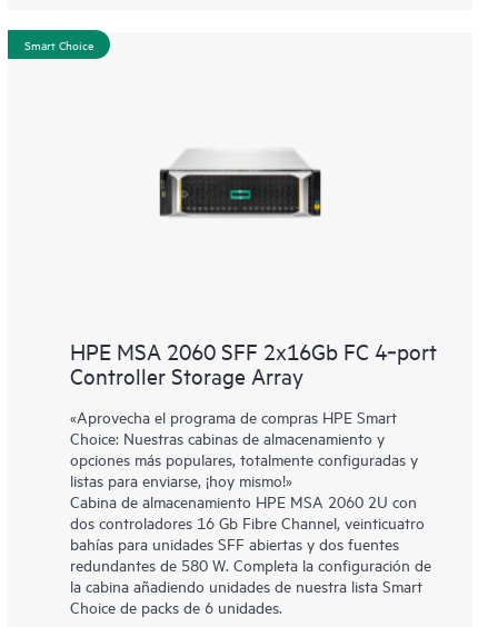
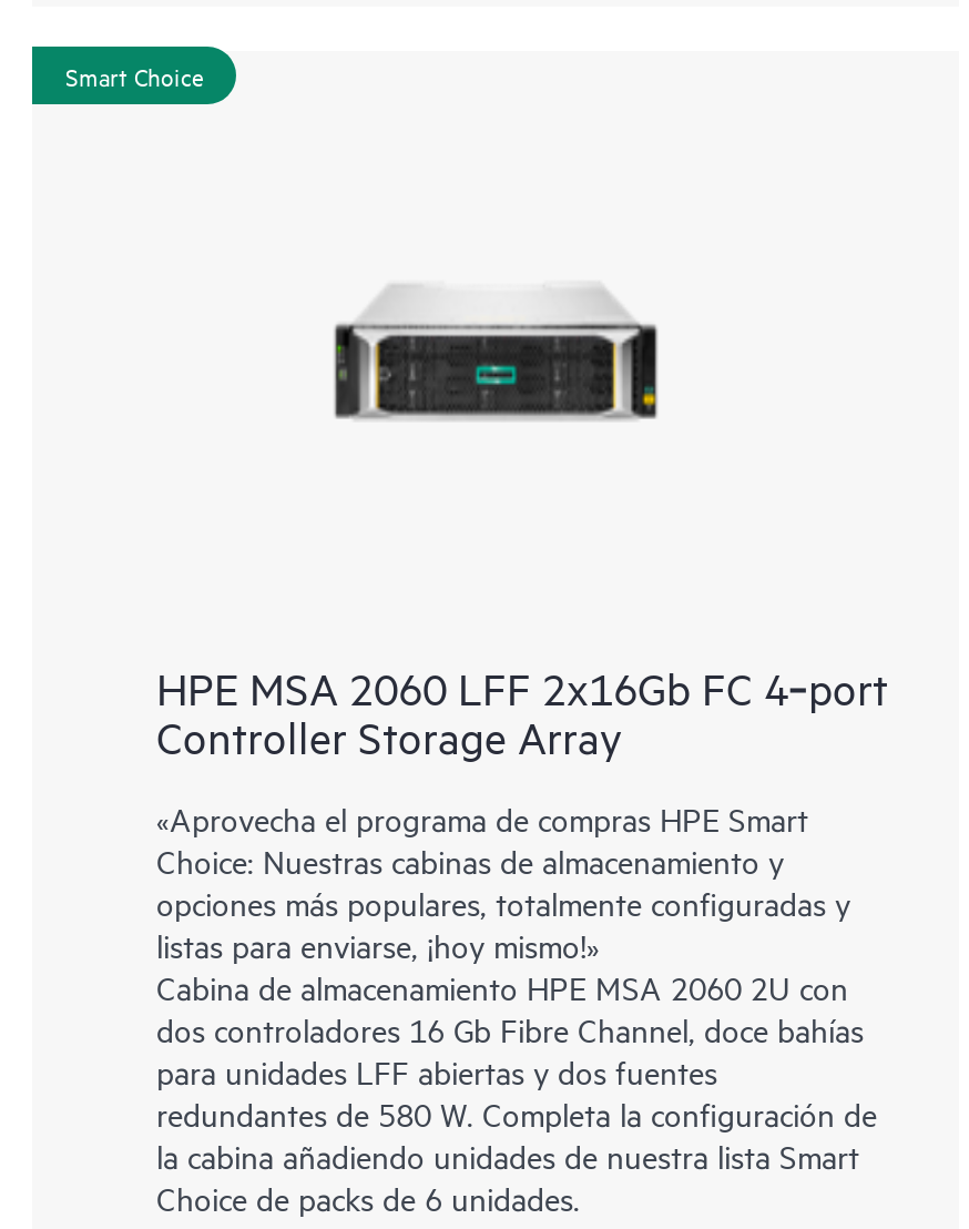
- HPE MSA 2060 SFF 2x16Gb FC 4‑port
+ HPE MSA 2060 LFF 2x16Gb FC 4‑port

- dos controladores 16 Gb Fibre Channel, veinticuatro
- bahías para unidades SFF abiertas y dos fuentes
+ dos controladores 16 Gb Fibre Channel, doce bahías
+ para unidades LFF abiertas y dos fuentes
